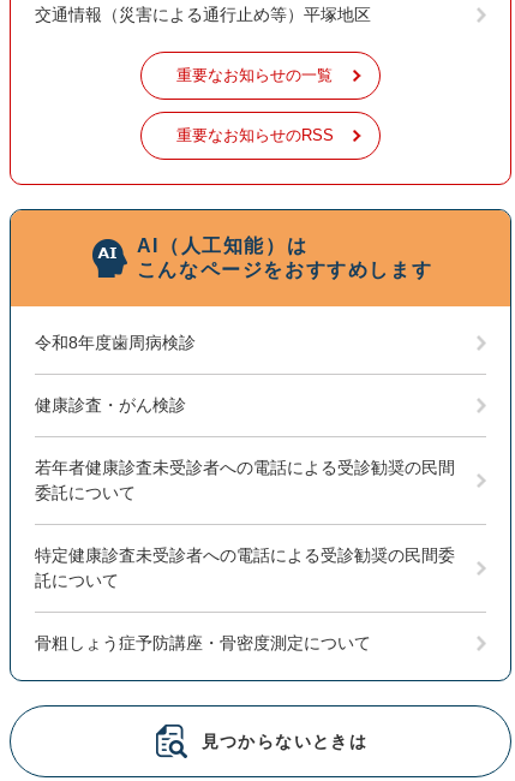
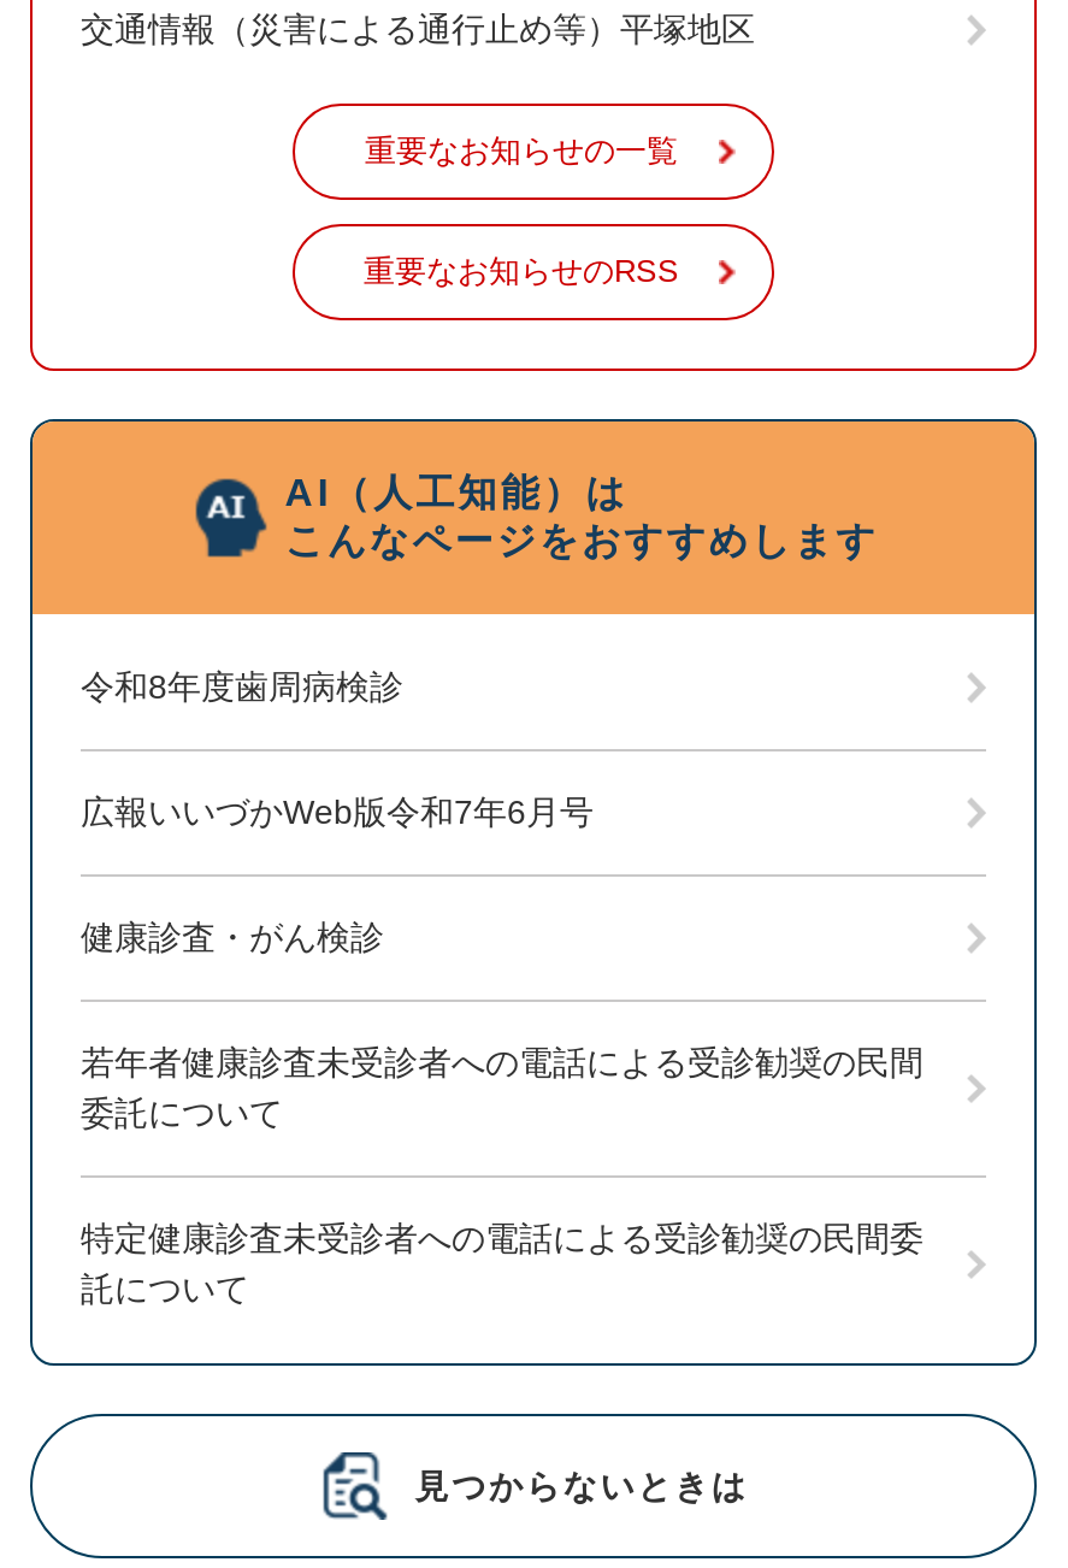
+ 広報いいづかWeb版令和7年6月号

moved down: 健康診査・がん検診 | 若年者健康診査未受診者への電話による受診勧奨の民間 | 委託について | 特定健康診査未受診者への電話による受診勧奨の民間委 | 託について

- 骨粗しょう症予防講座・骨密度測定について
